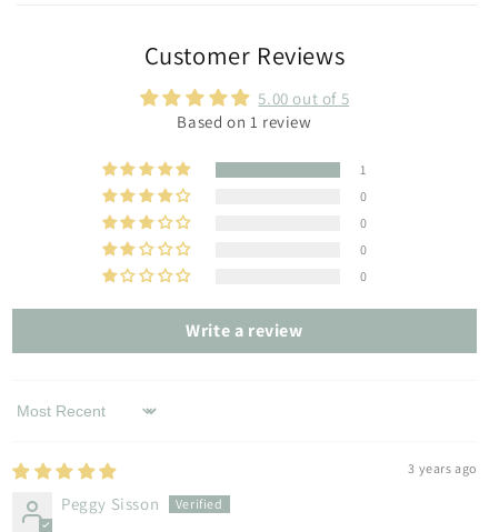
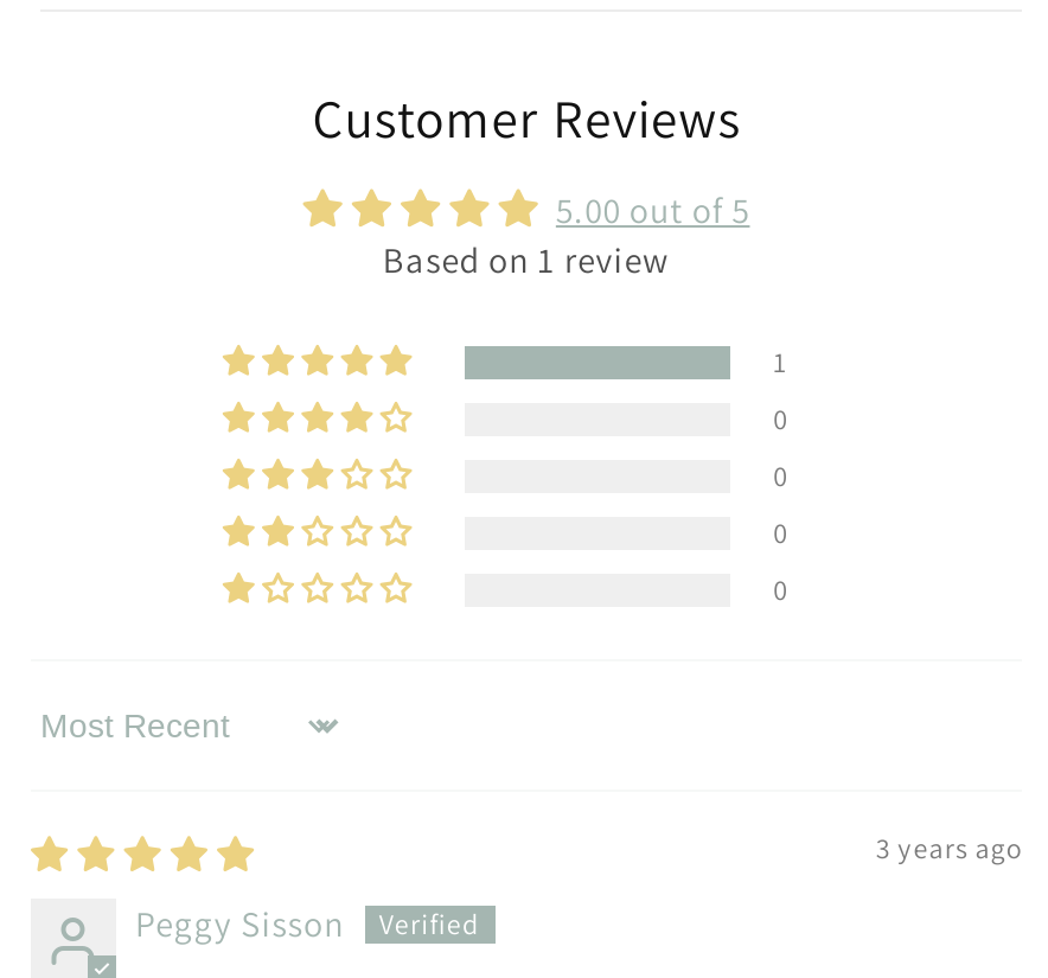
- Write a review
